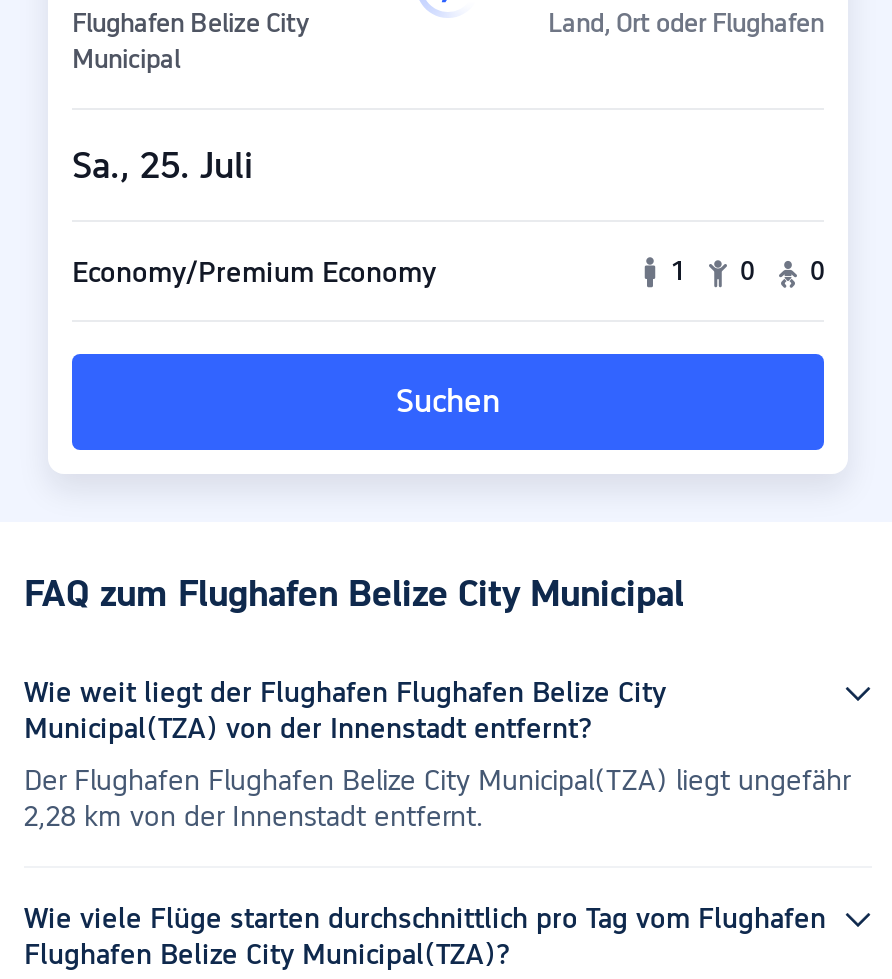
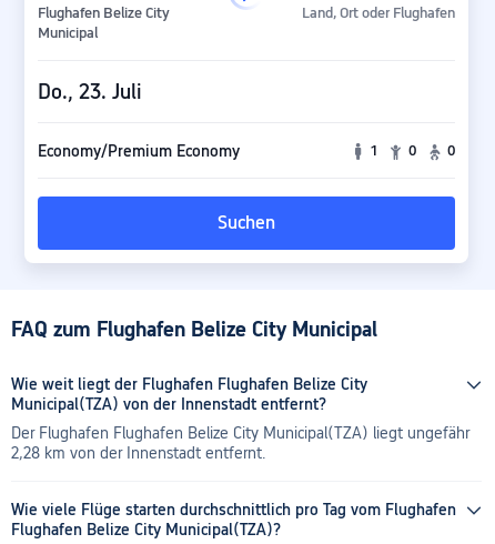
- Sa., 25. Juli
+ Do., 23. Juli
